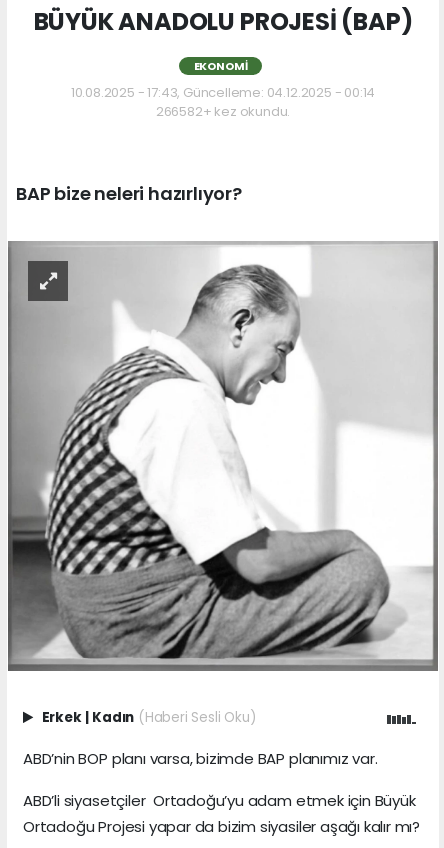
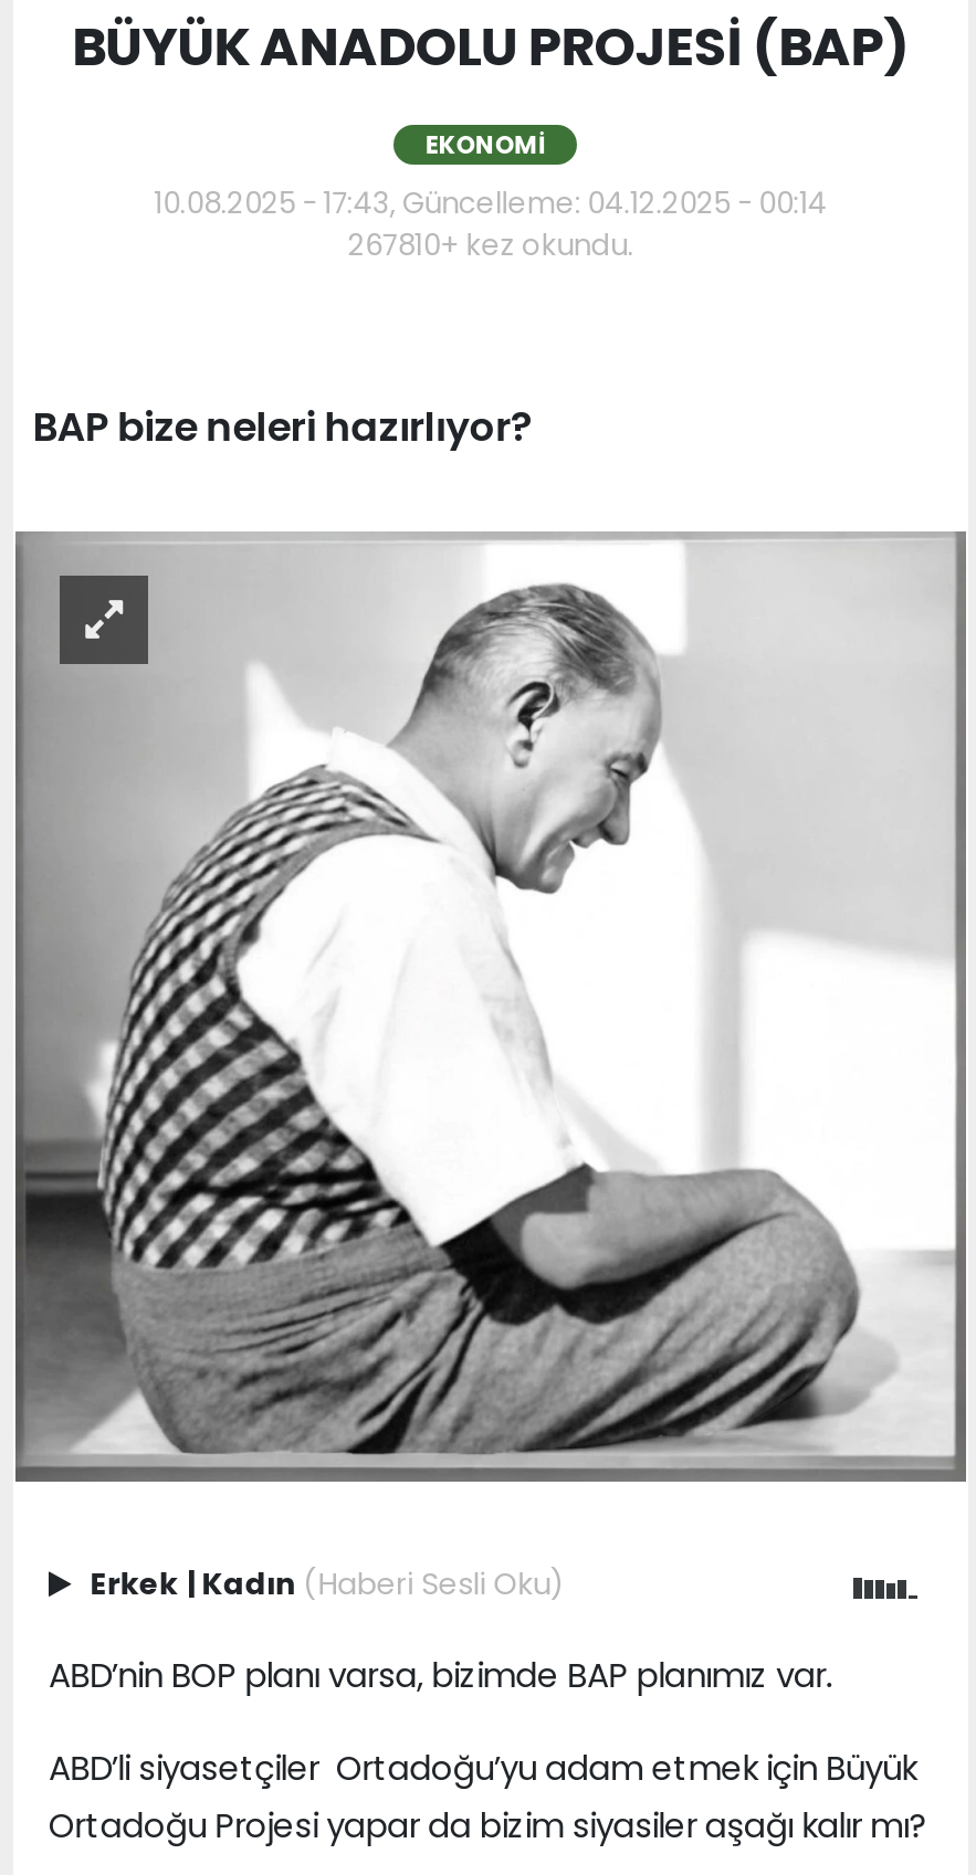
- 266582+ kez okundu.
+ 267810+ kez okundu.
